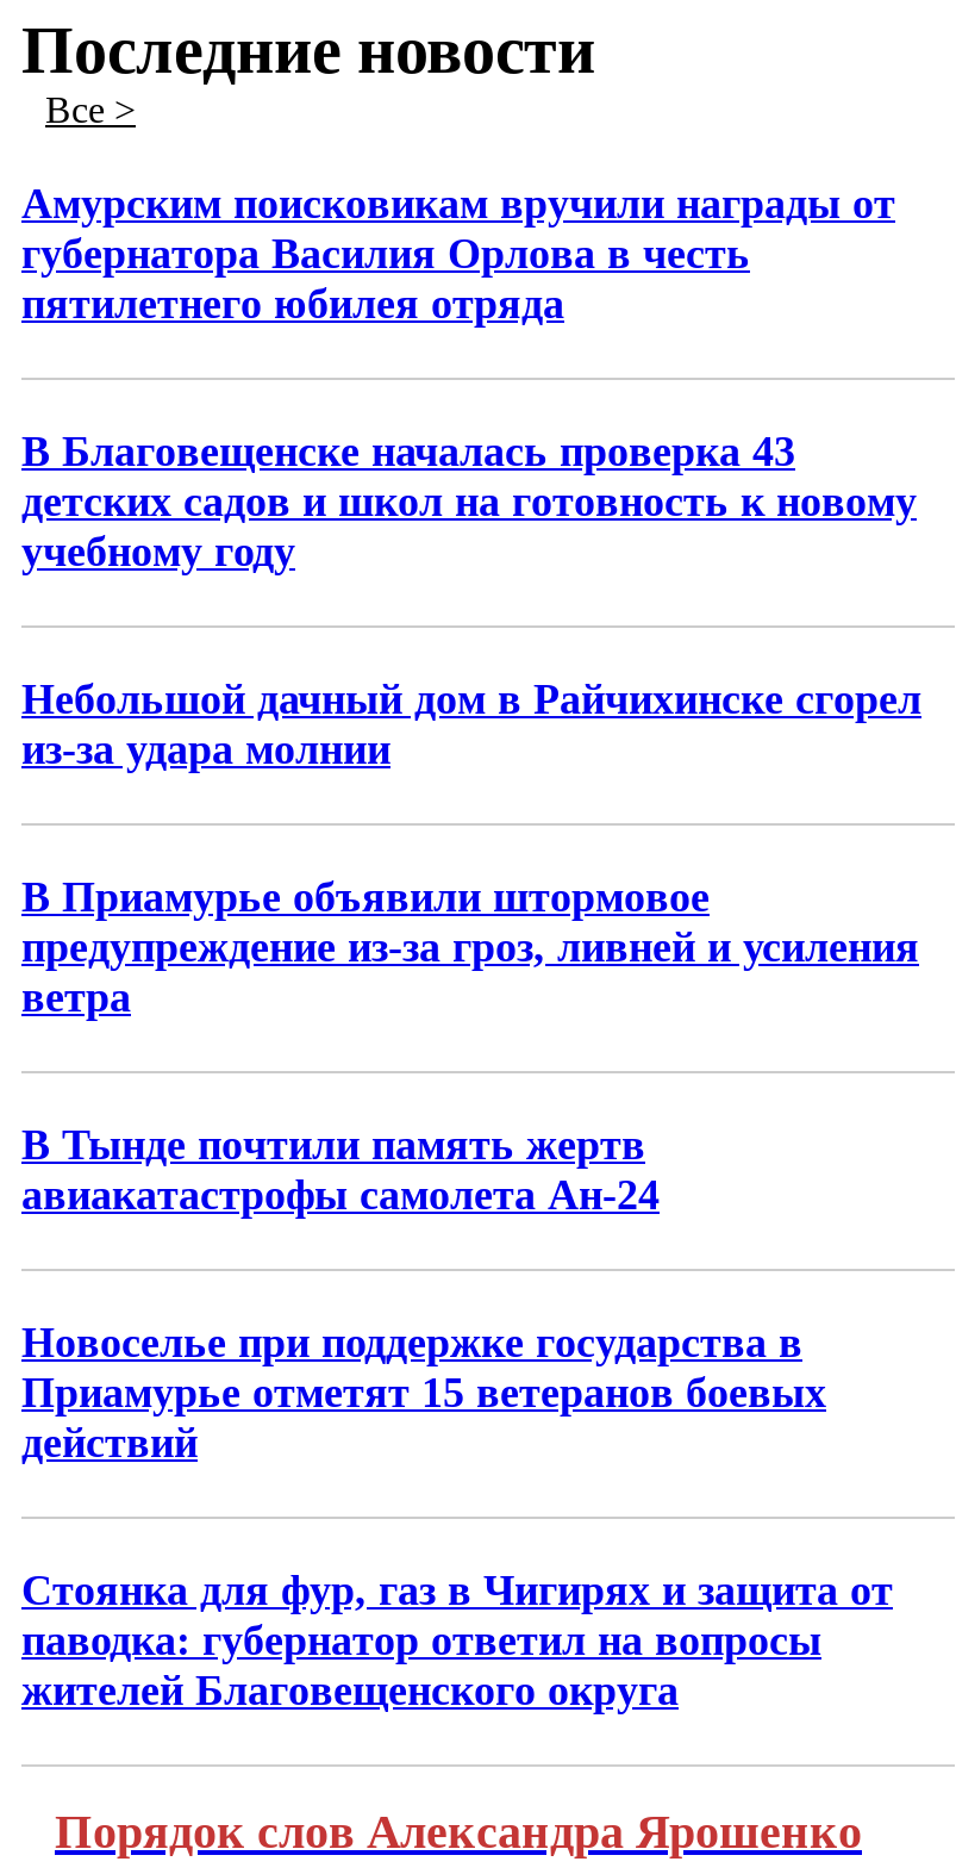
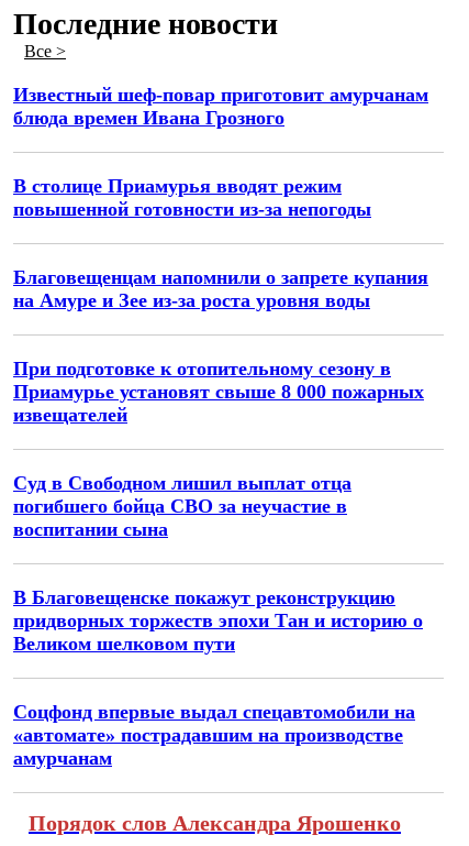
- Амурским поисковикам вручили награды от
- губернатора Василия Орлова в честь
- пятилетнего юбилея отряда
+ Известный шеф-повар приготовит амурчанам
+ блюда времен Ивана Грозного

- В Благовещенске началась проверка 43
- детских садов и школ на готовность к новому
- учебному году
+ В столице Приамурья вводят режим
+ повышенной готовности из-за непогоды

- Небольшой дачный дом в Райчихинске сгорел
- из-за удара молнии
+ Благовещенцам напомнили о запрете купания
+ на Амуре и Зее из-за роста уровня воды

- В Приамурье объявили штормовое
- предупреждение из-за гроз, ливней и усиления
- ветра
+ При подготовке к отопительному сезону в
+ Приамурье установят свыше 8 000 пожарных
+ извещателей

- В Тынде почтили память жертв
- авиакатастрофы самолета Ан-24
+ Суд в Свободном лишил выплат отца
+ погибшего бойца СВО за неучастие в
+ воспитании сына

- Новоселье при поддержке государства в
- Приамурье отметят 15 ветеранов боевых
- действий
+ В Благовещенске покажут реконструкцию
+ придворных торжеств эпохи Тан и историю о
+ Великом шелковом пути

- Стоянка для фур, газ в Чигирях и защита от
- паводка: губернатор ответил на вопросы
- жителей Благовещенского округа
+ Соцфонд впервые выдал спецавтомобили на
+ «автомате» пострадавшим на производстве
+ амурчанам
